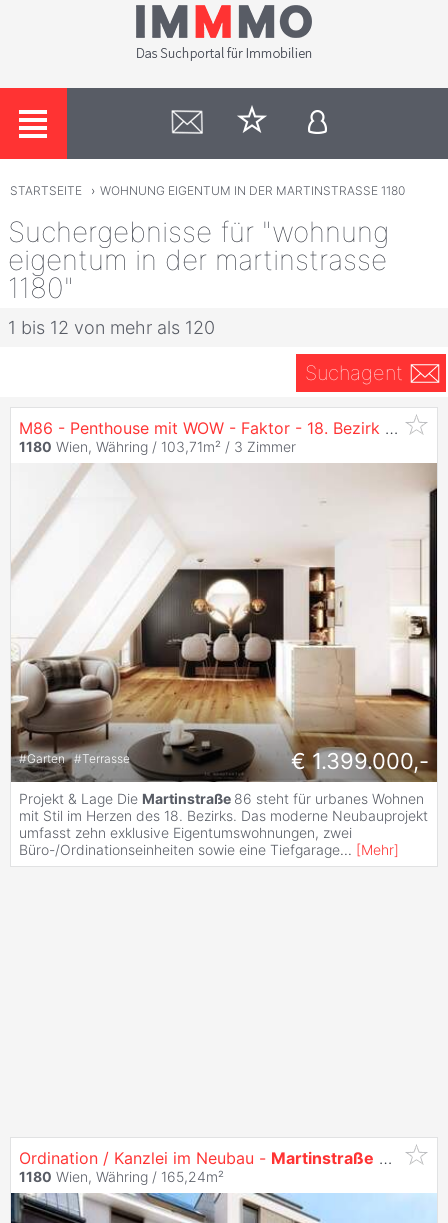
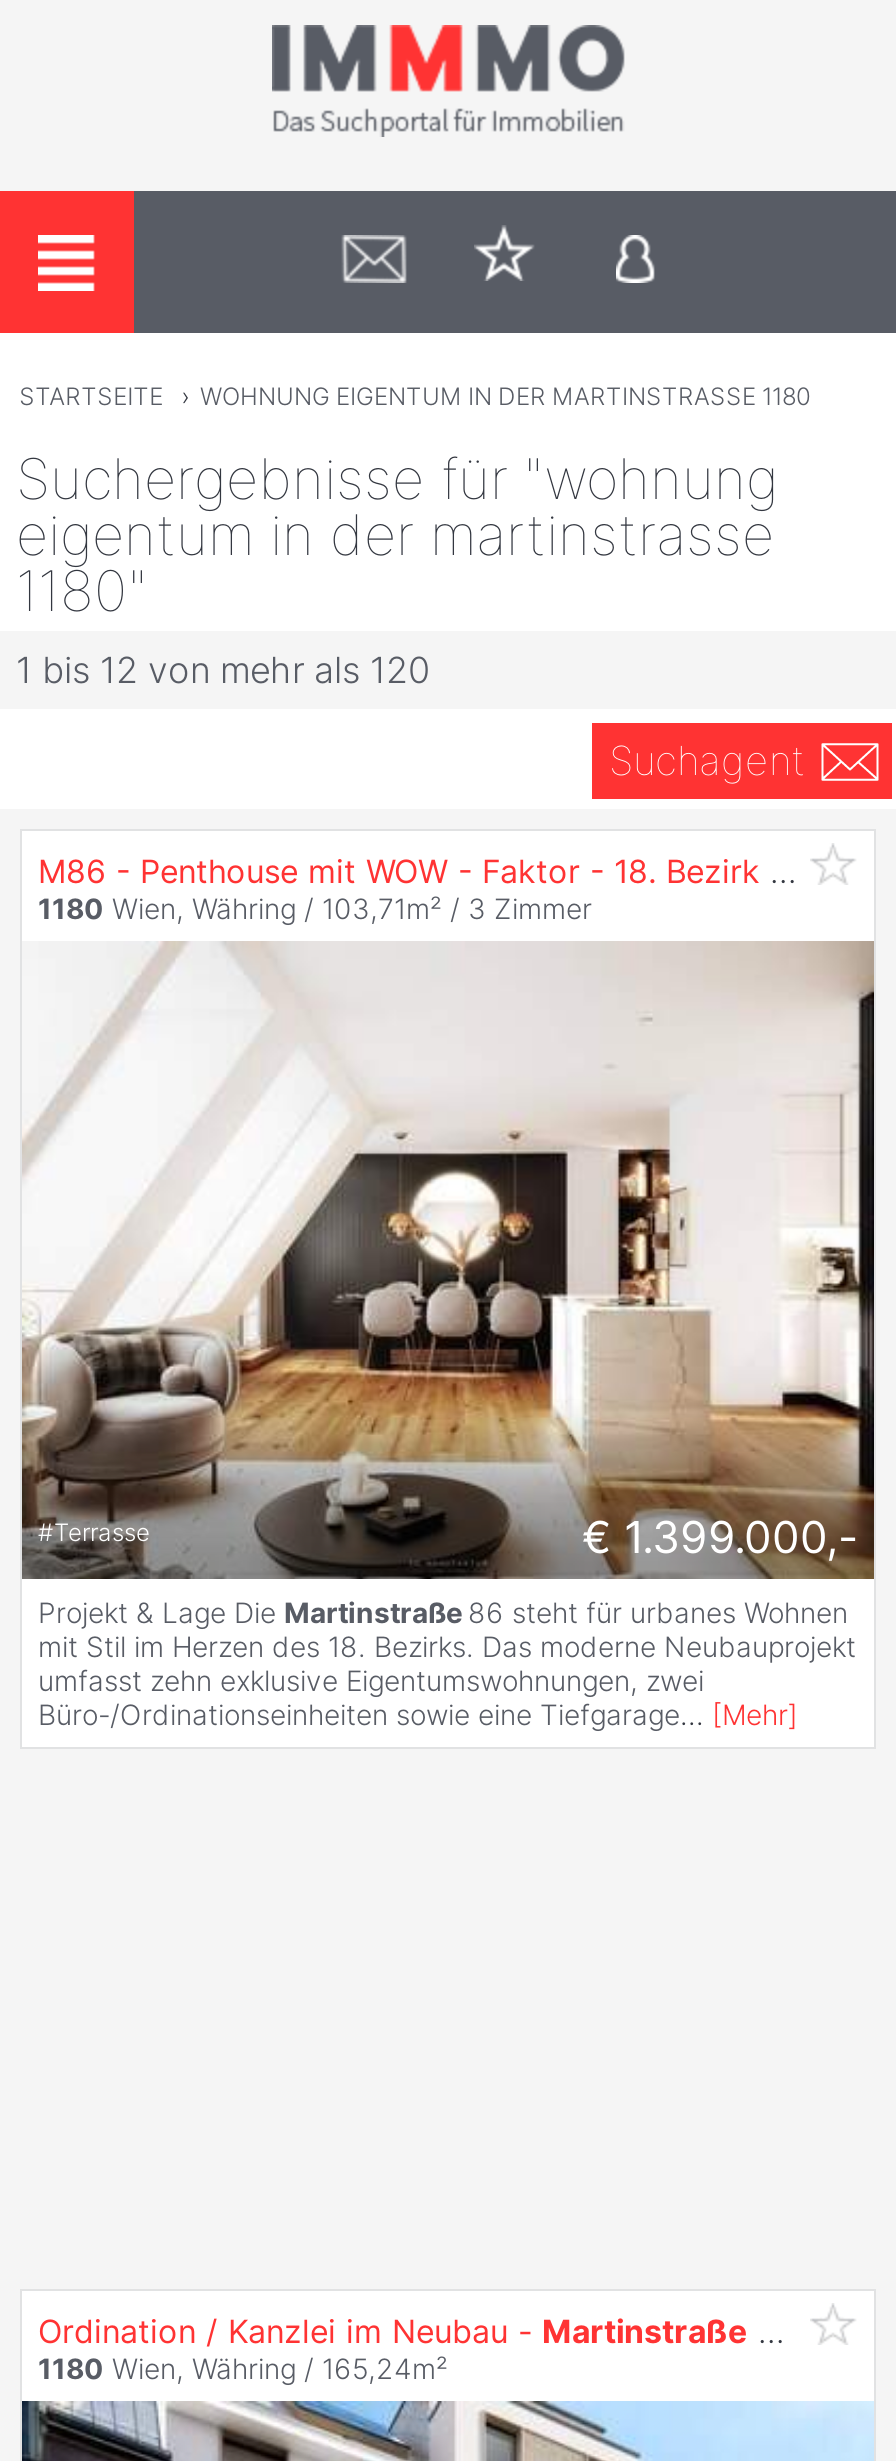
- #Garten #Terrasse
+ #Terrasse
